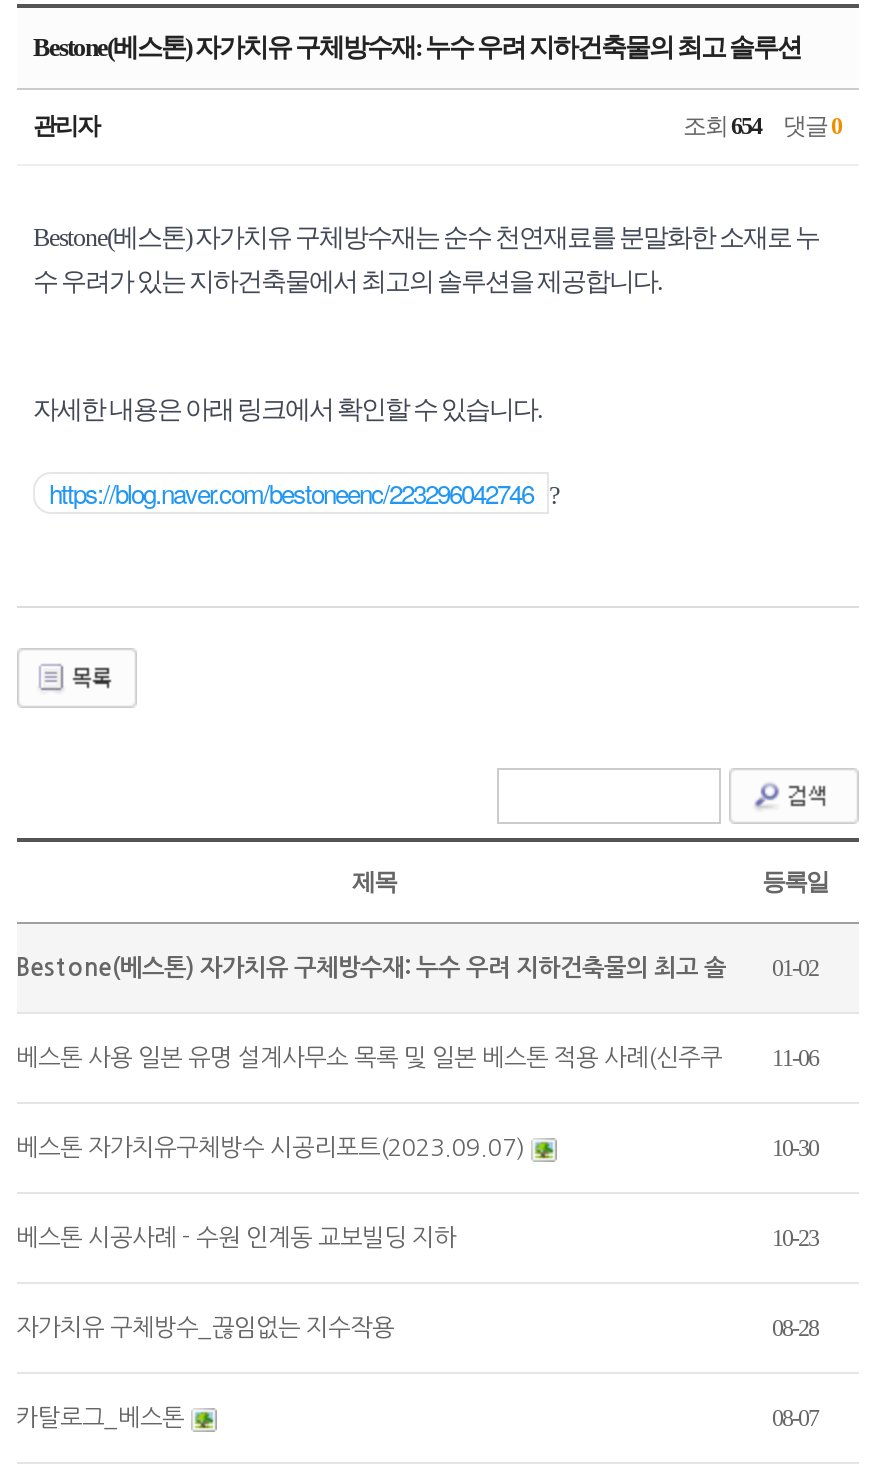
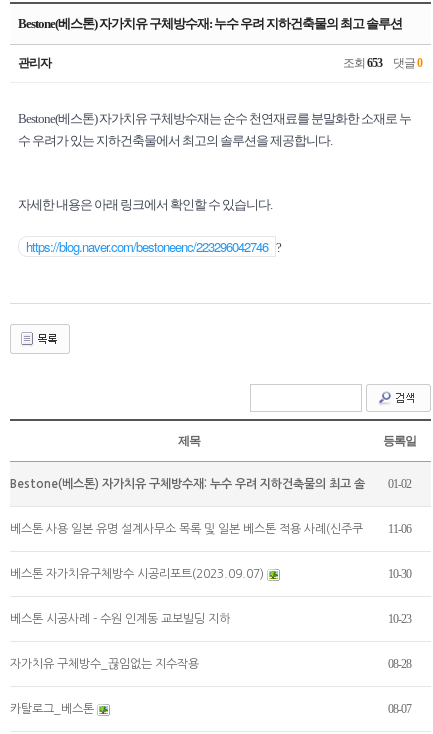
- 조회 654 댓글 0
+ 조회 653 댓글 0
